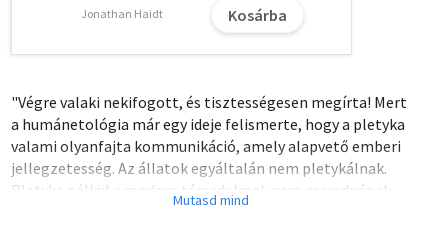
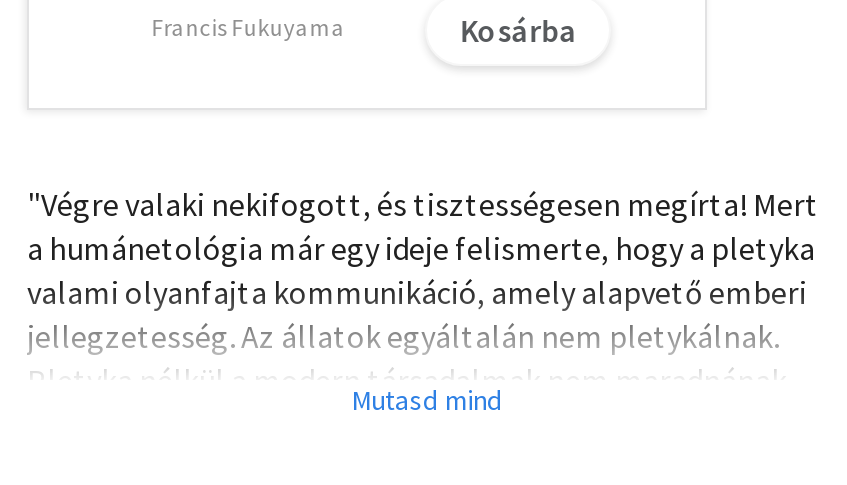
- Jonathan Haidt
+ Francis Fukuyama
